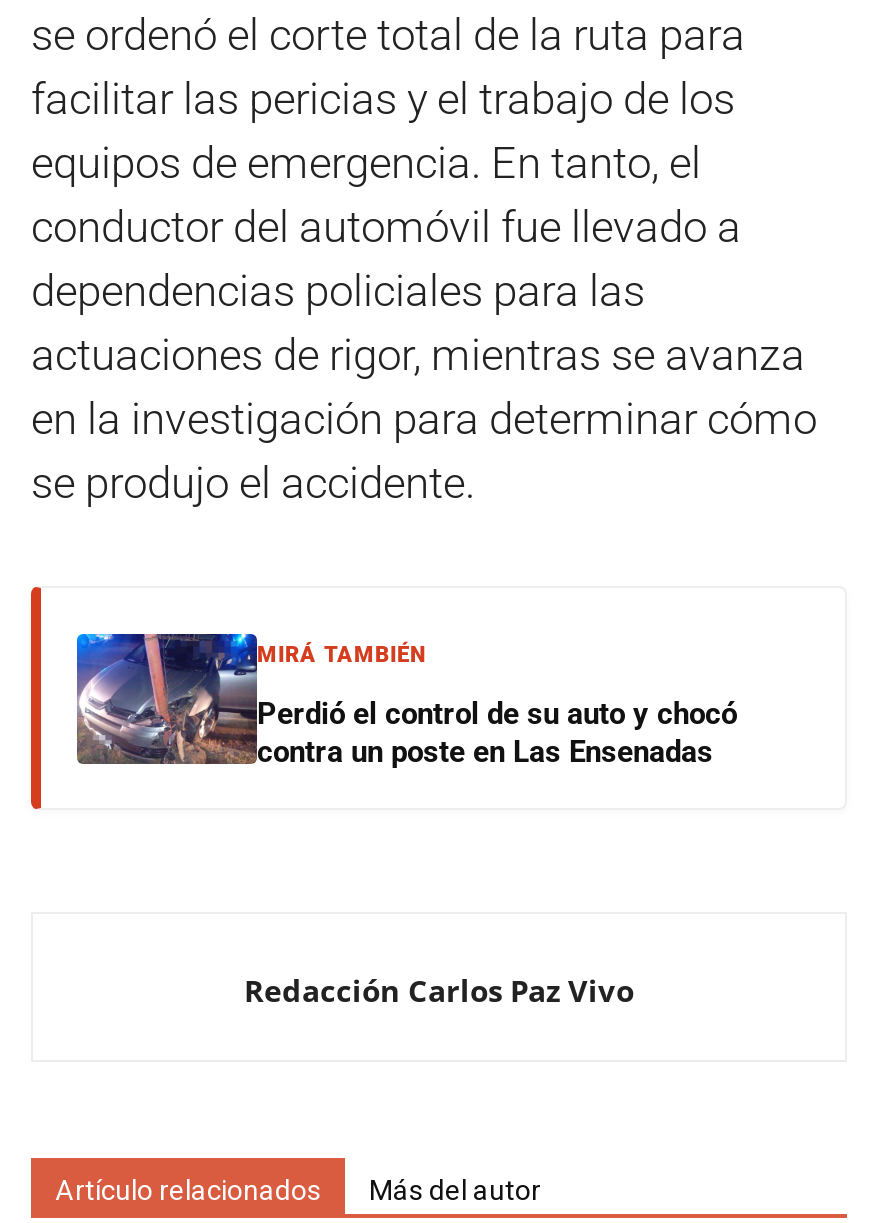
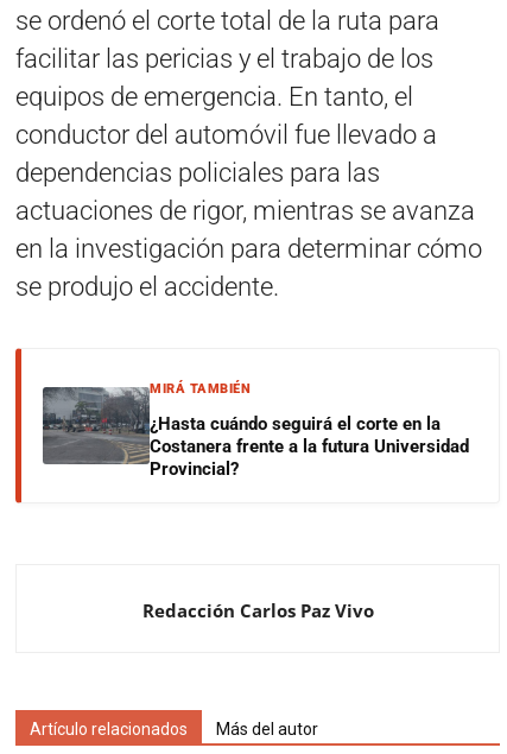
- [image]
- Perdió el control de su auto y chocó
- contra un poste en Las Ensenadas
+ [image]
+ ¿Hasta cuándo seguirá el corte en la
+ Costanera frente a la futura Universidad
+ Provincial?
